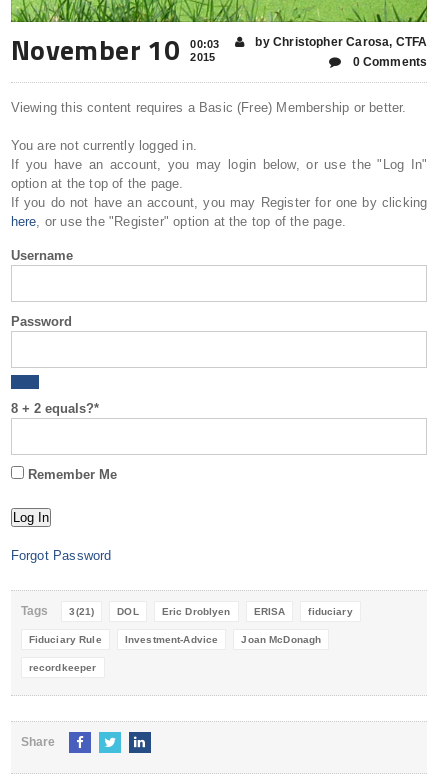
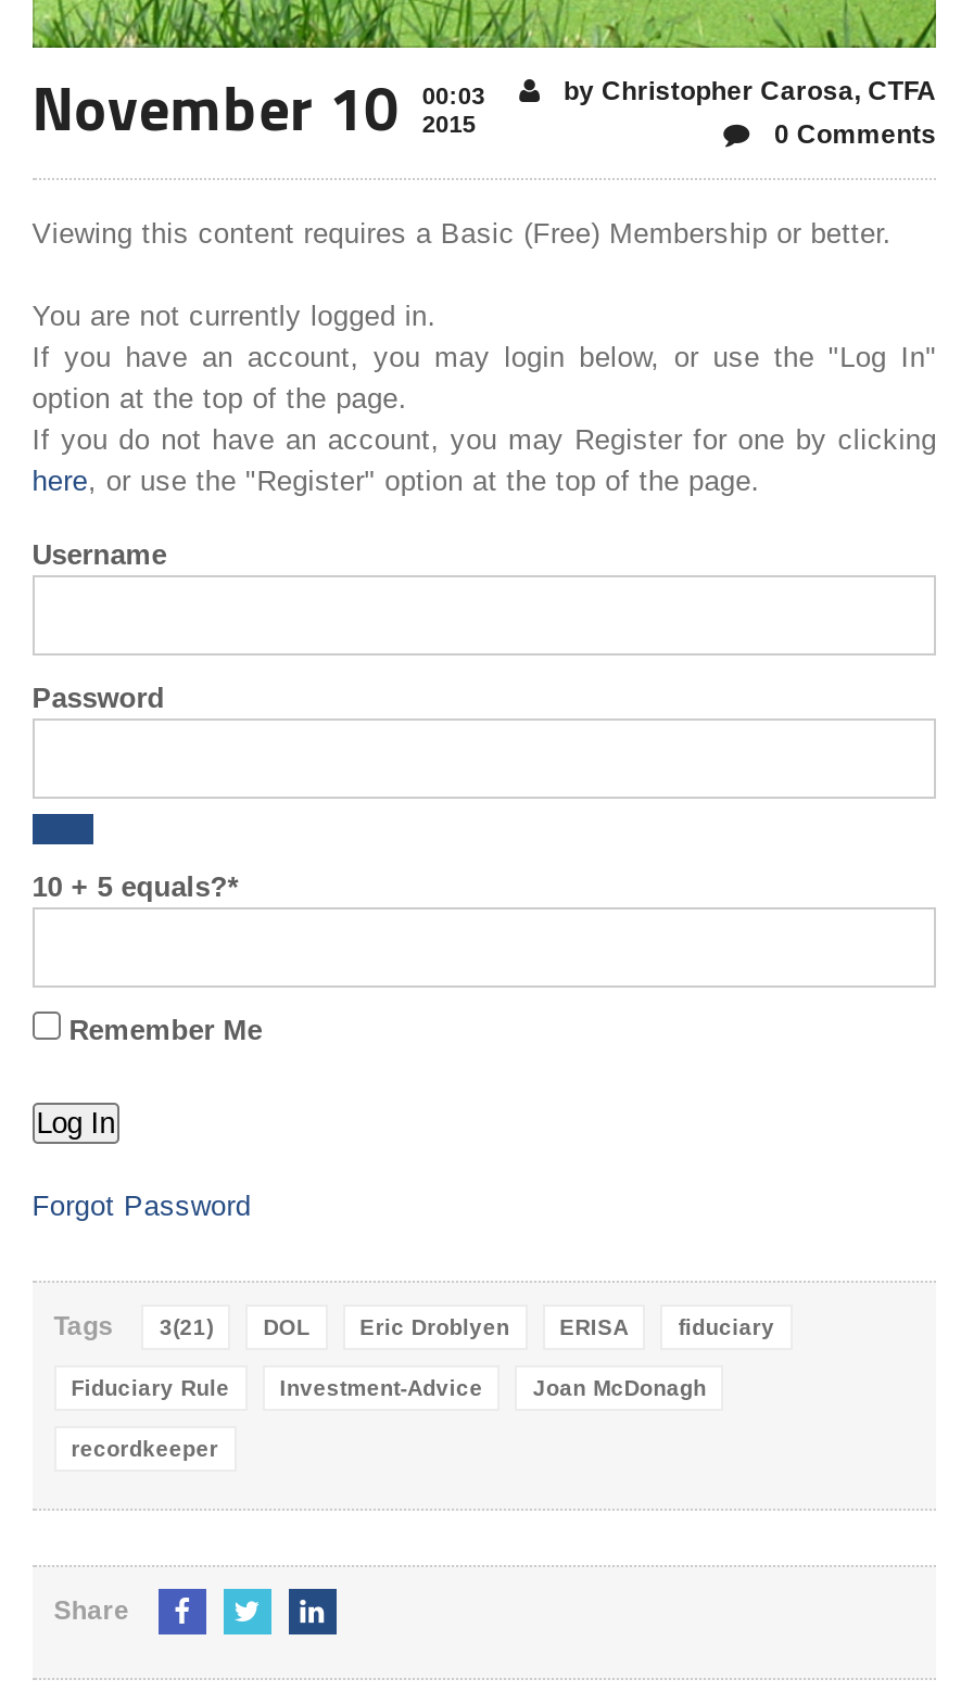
- 8 + 2 equals?*
+ 10 + 5 equals?*
